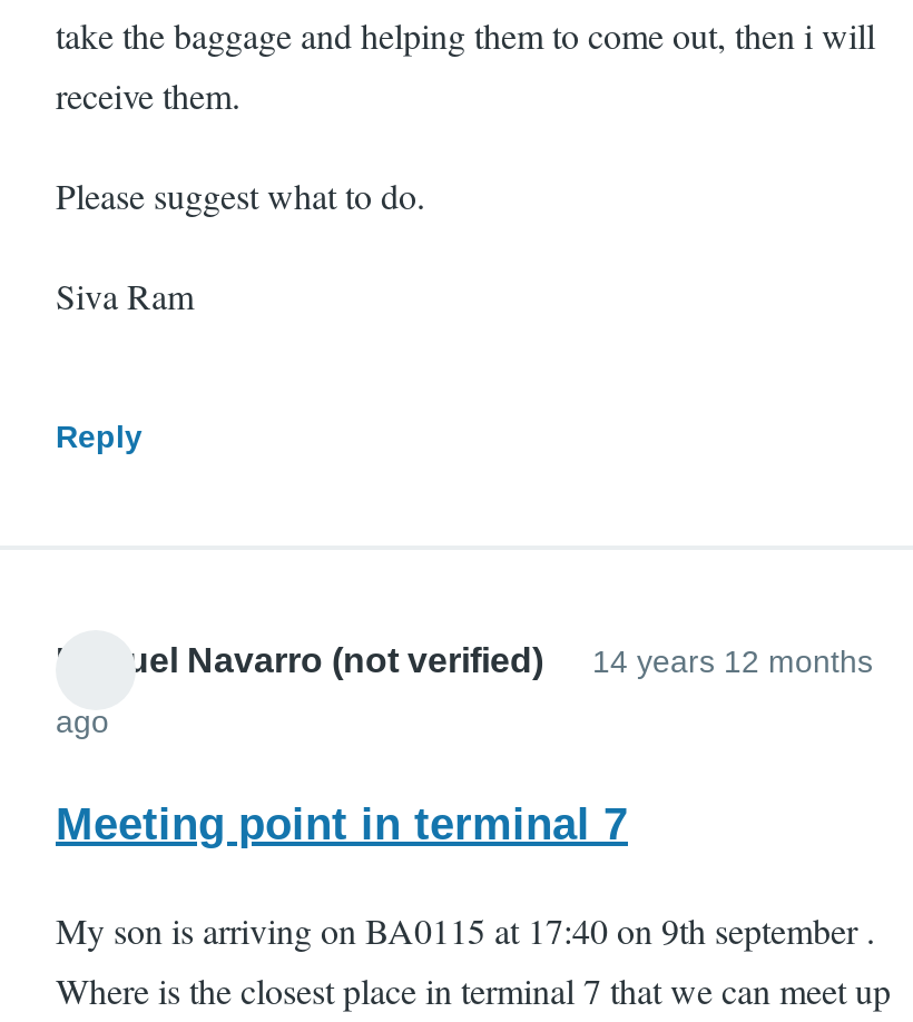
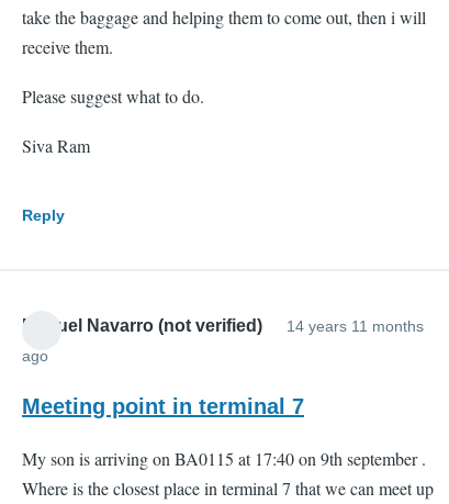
- 14 years 12 months
+ 14 years 11 months
